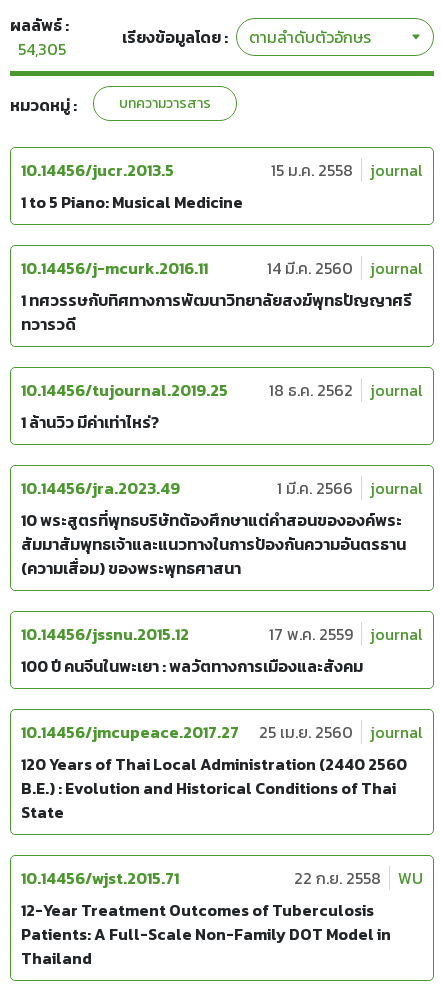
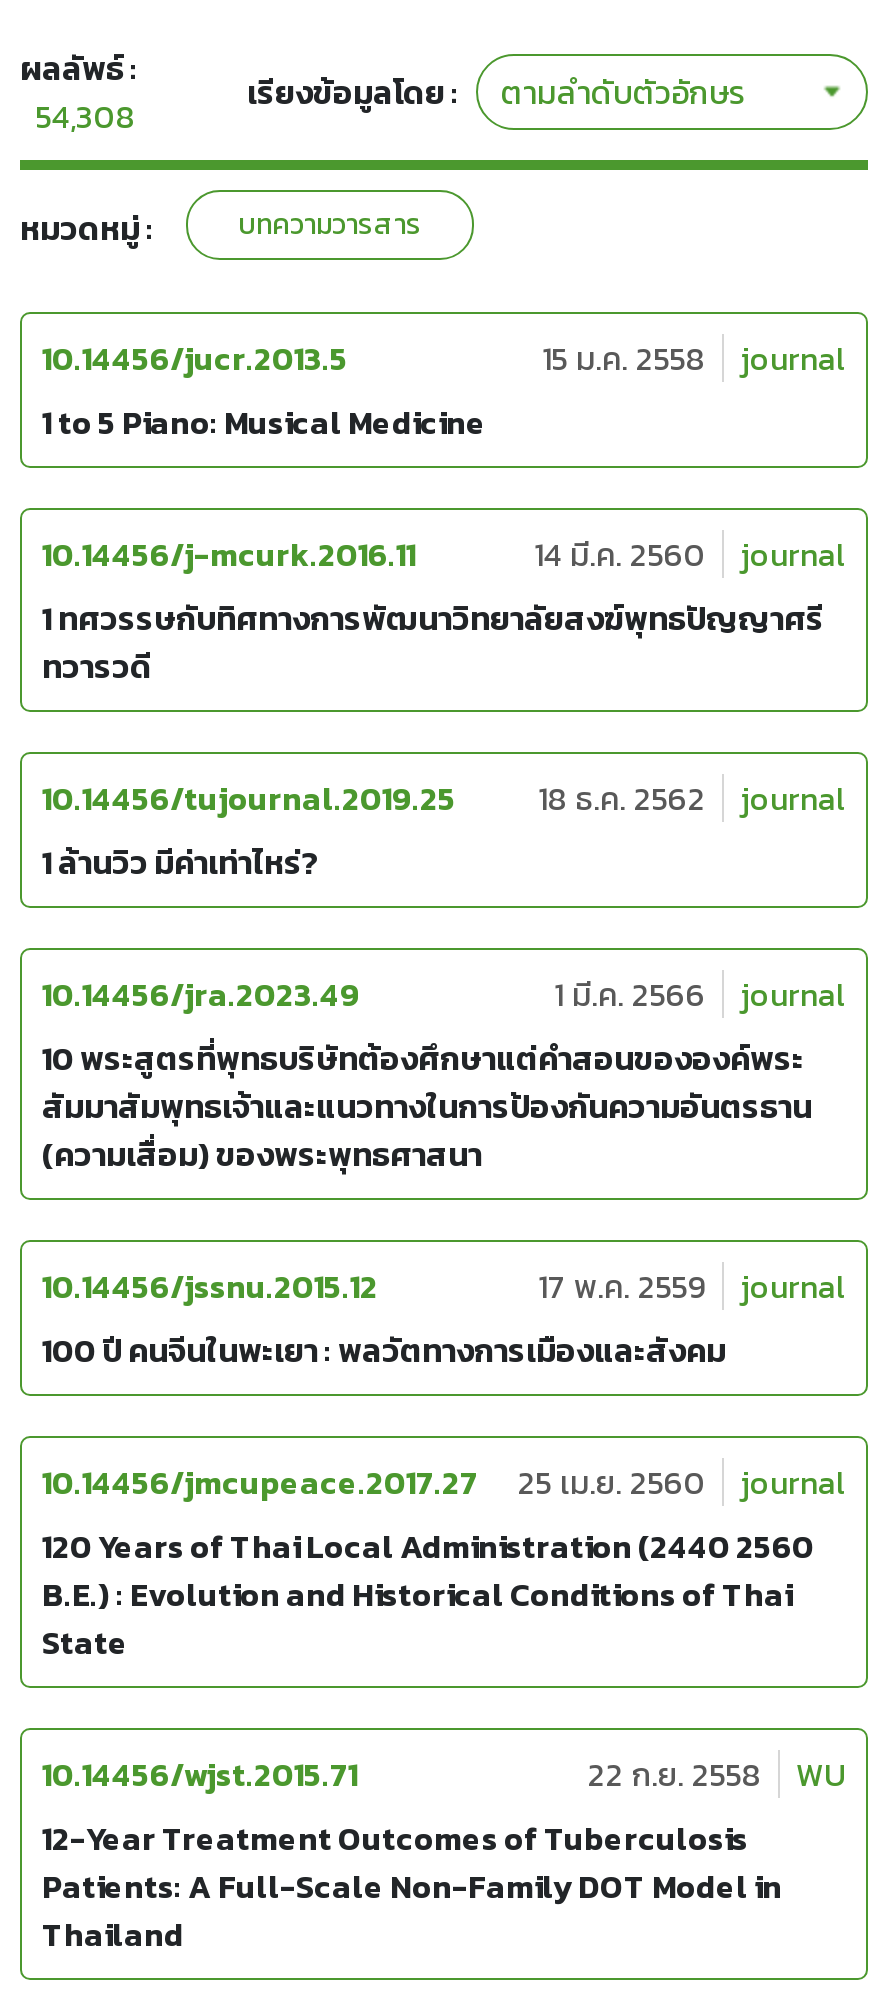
- 54,305
+ 54,308
